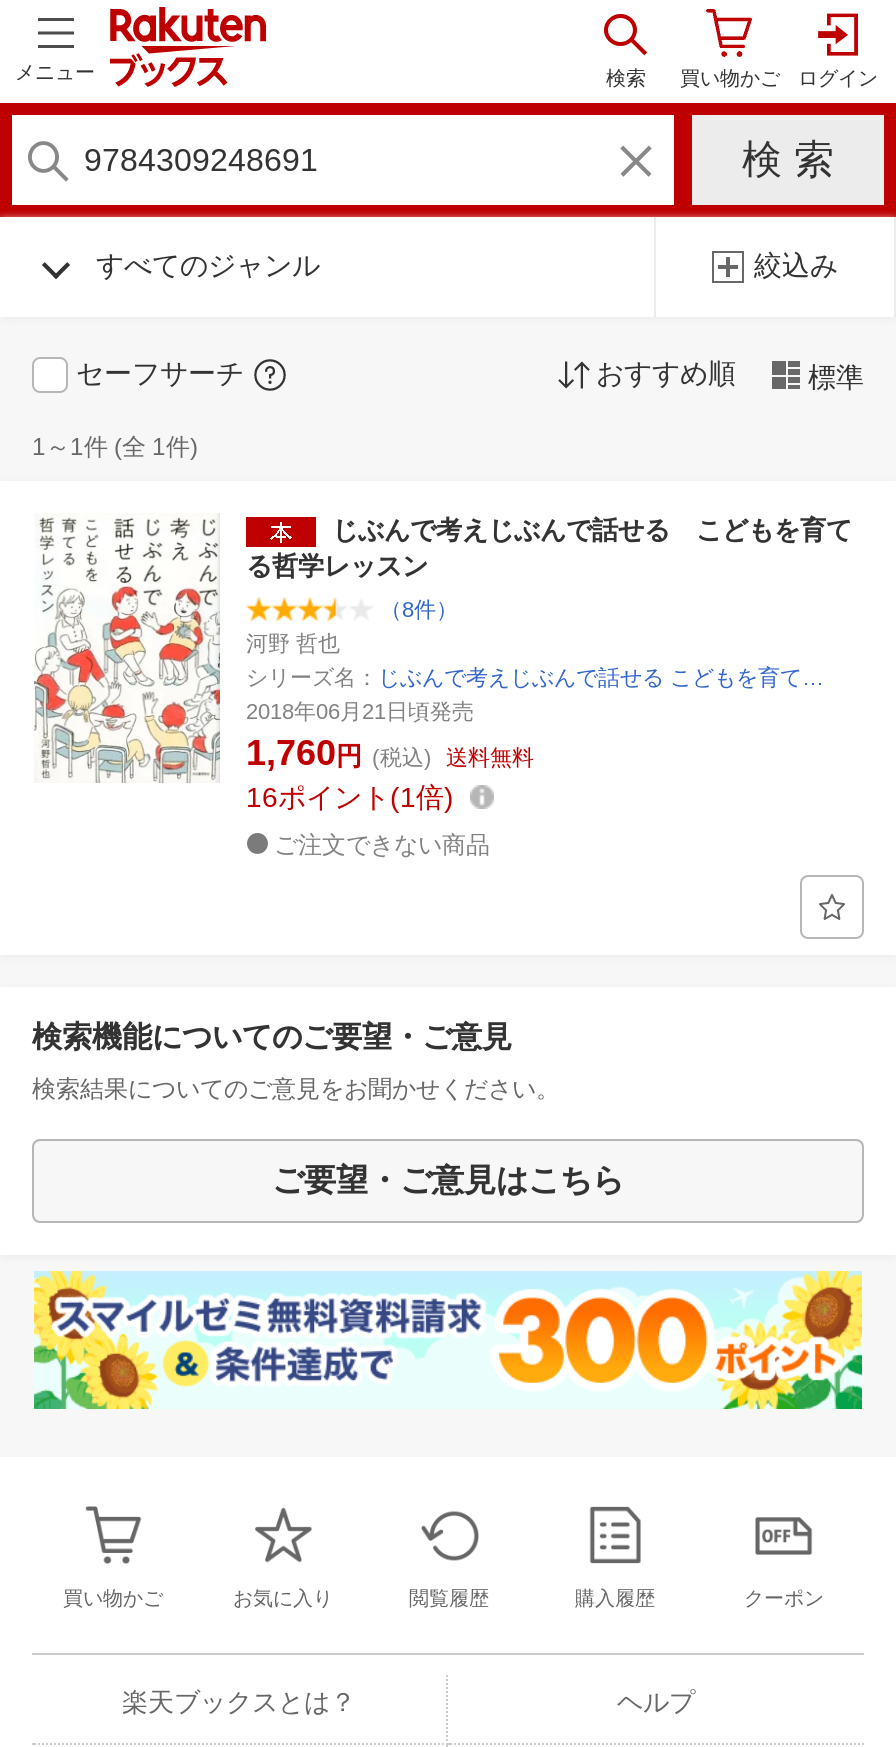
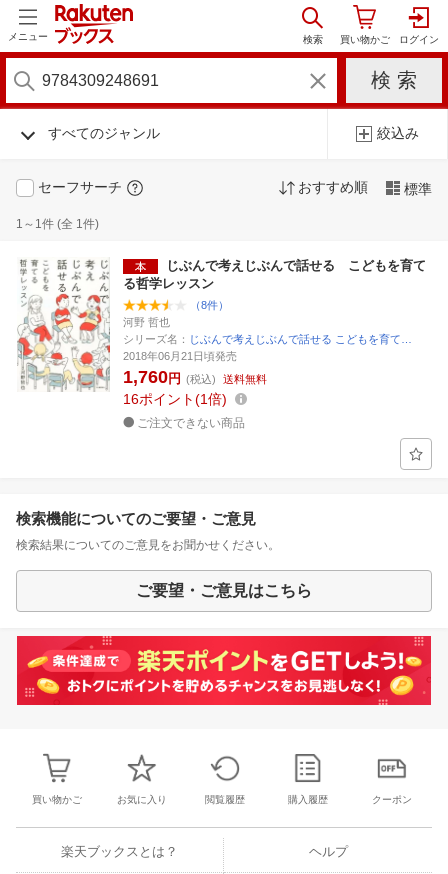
- [image]
+ [image]
